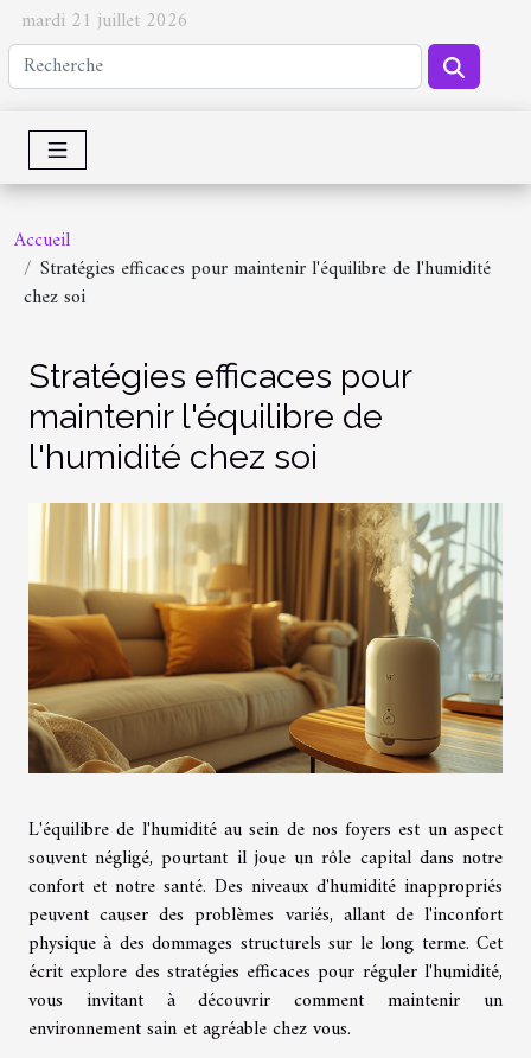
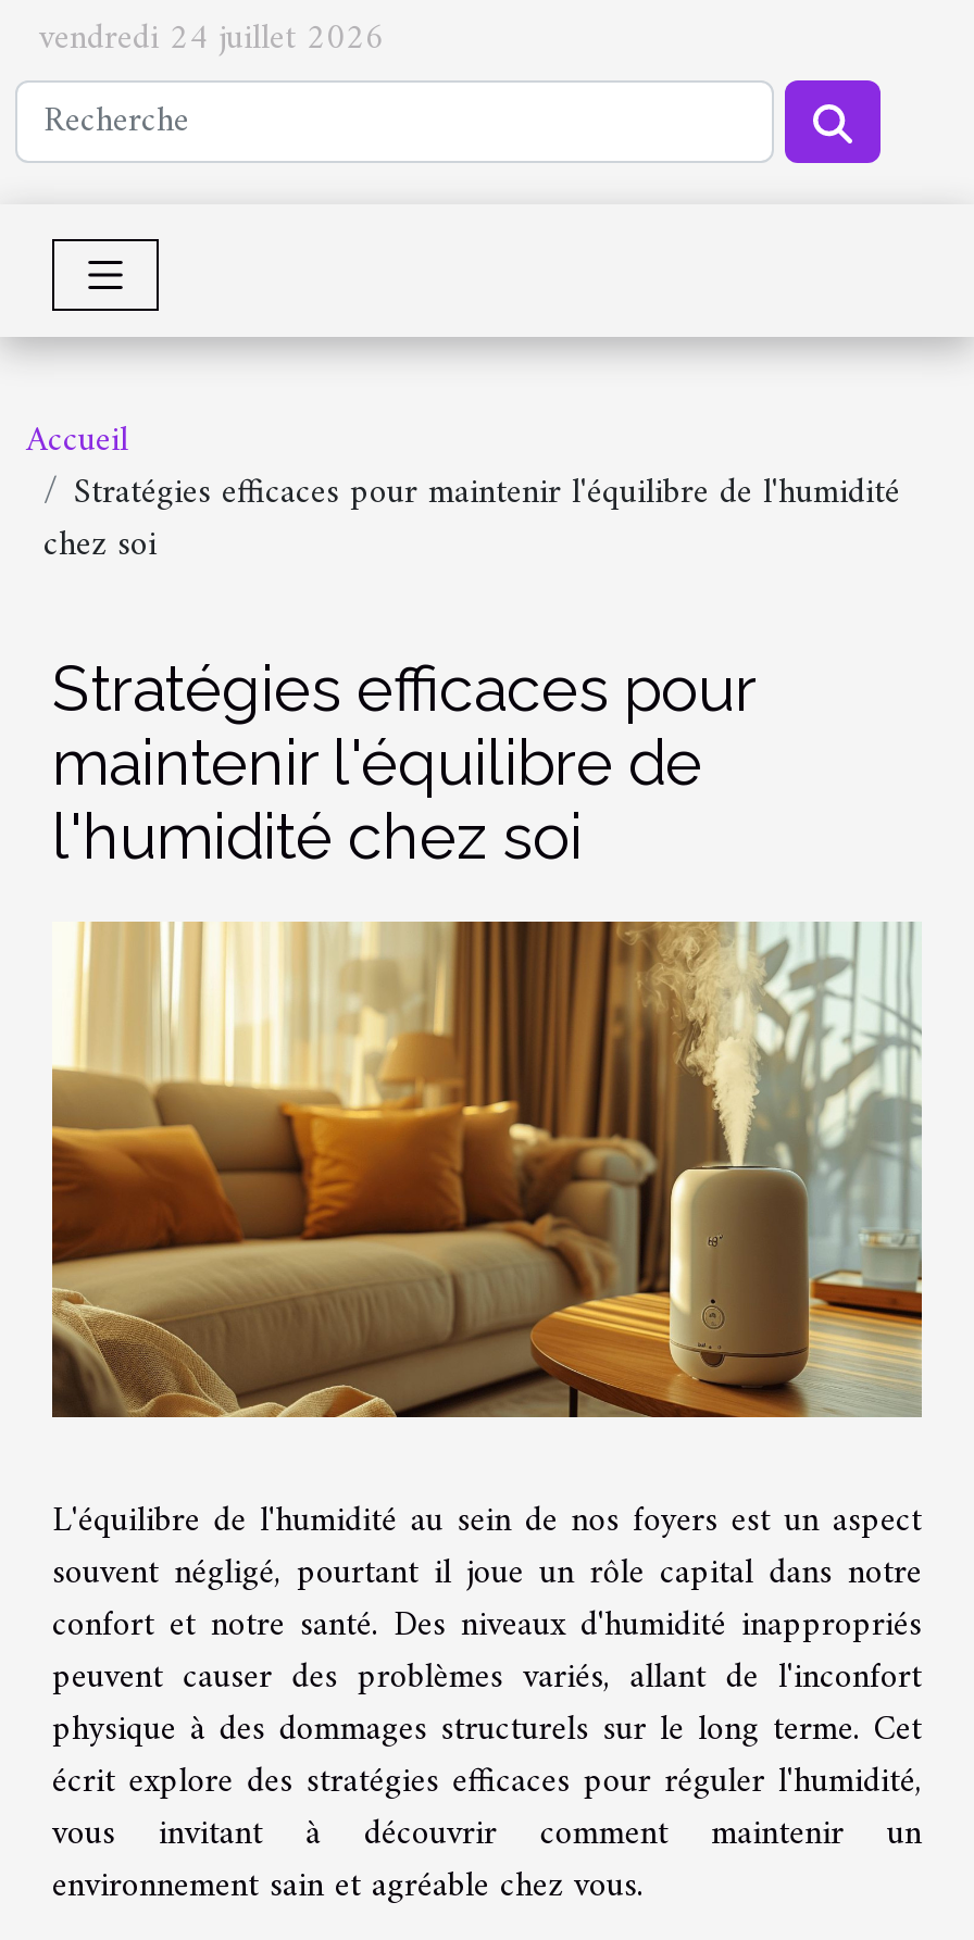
- mardi 21 juillet 2026
+ vendredi 24 juillet 2026
